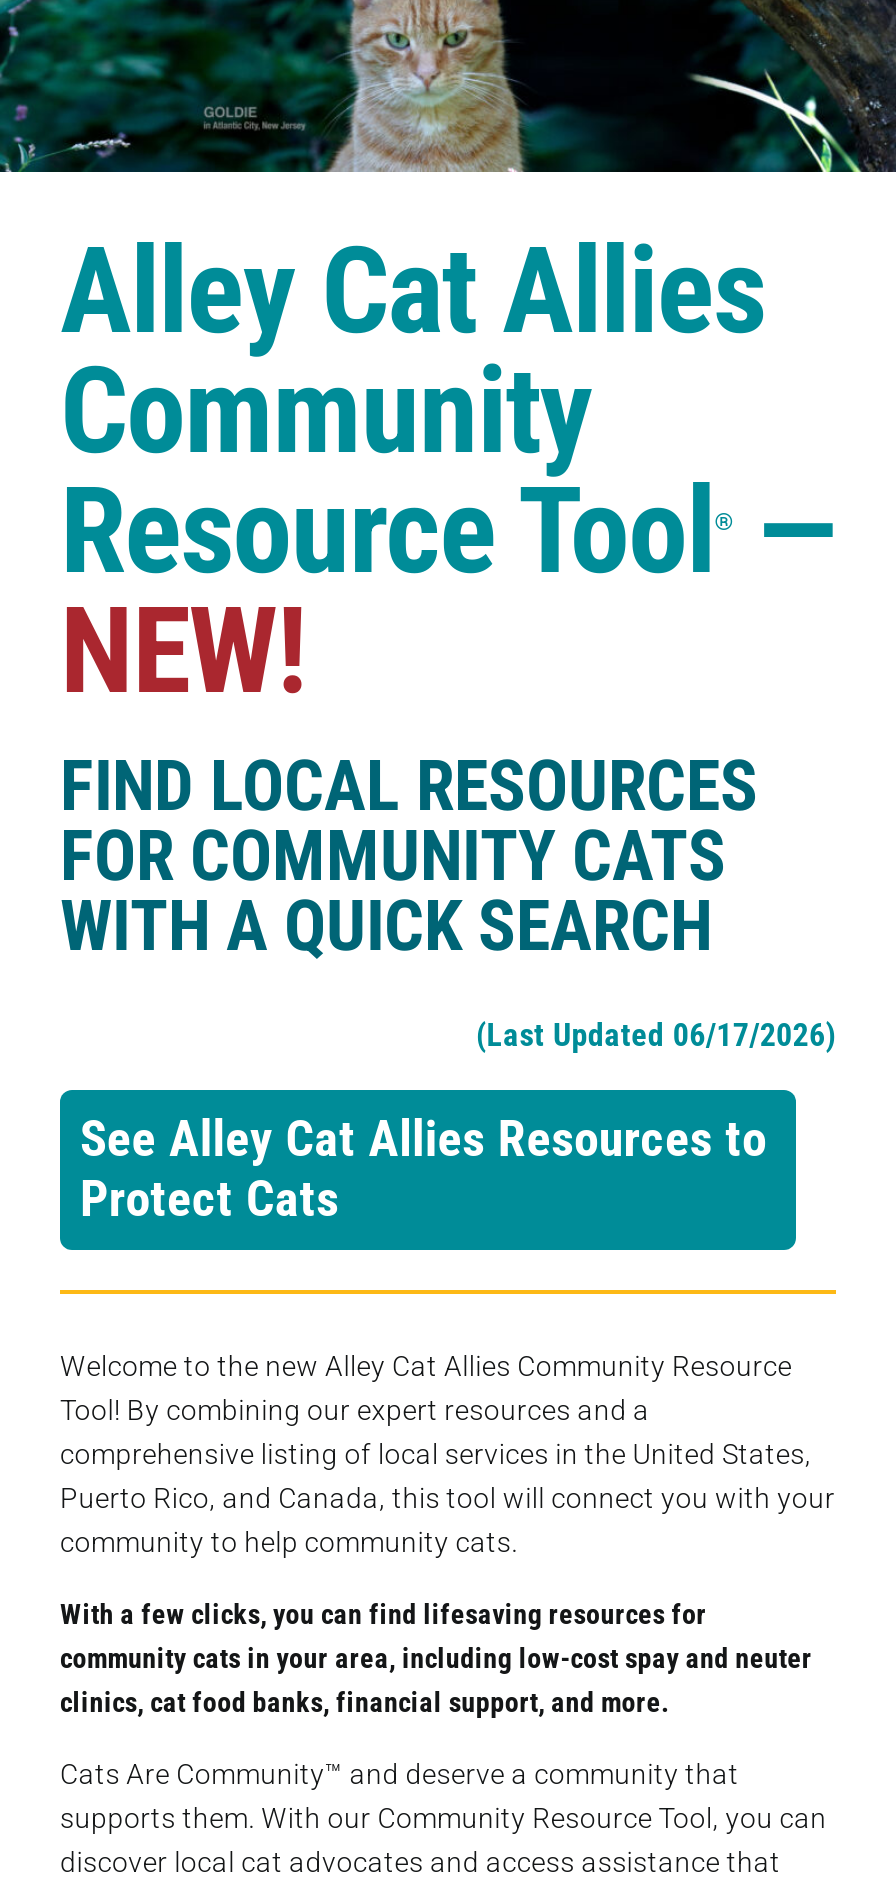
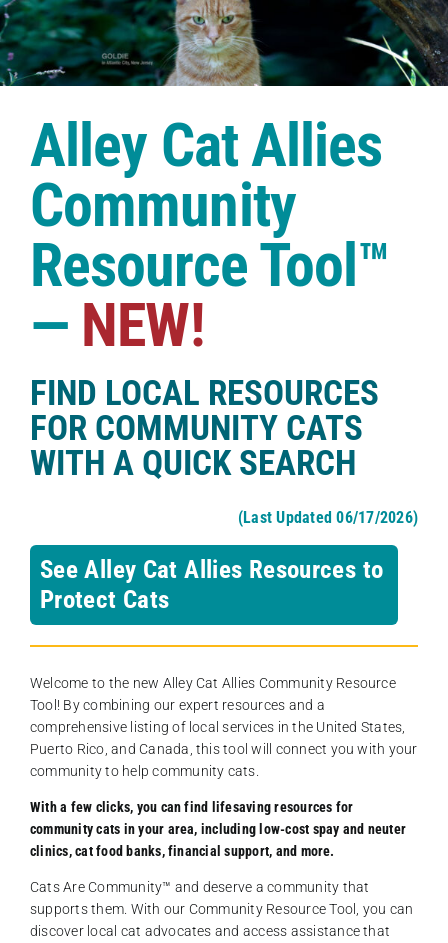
- Resource Tool ® —
- NEW!
+ Resource Tool™
+ — NEW!
